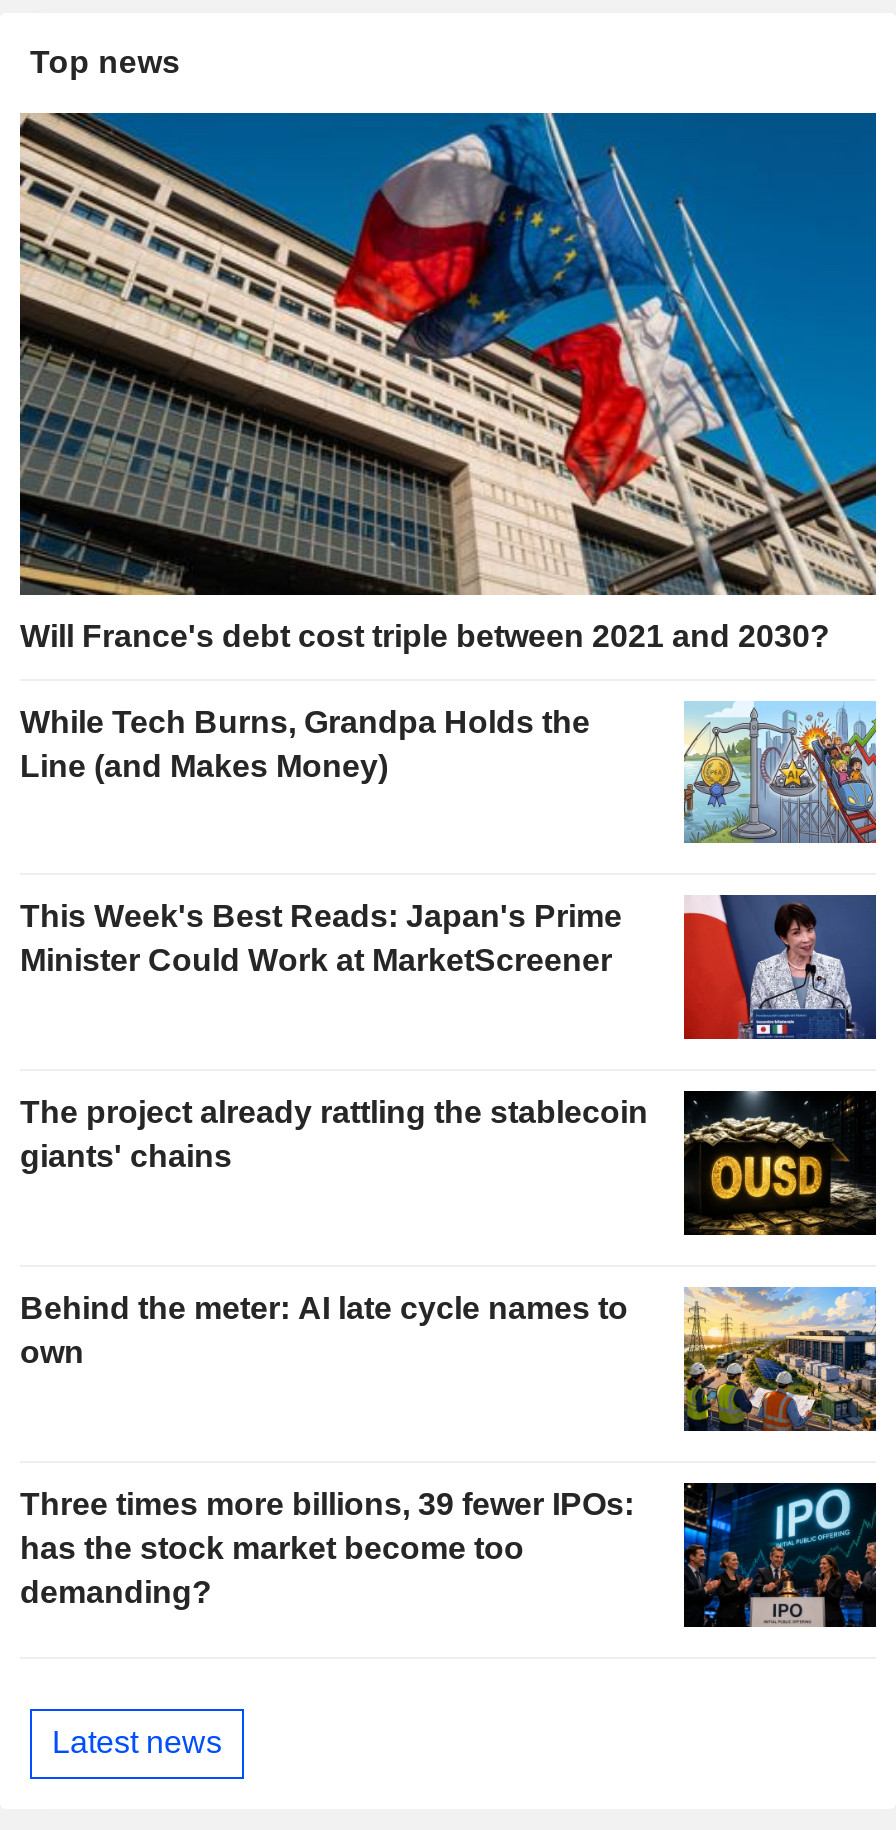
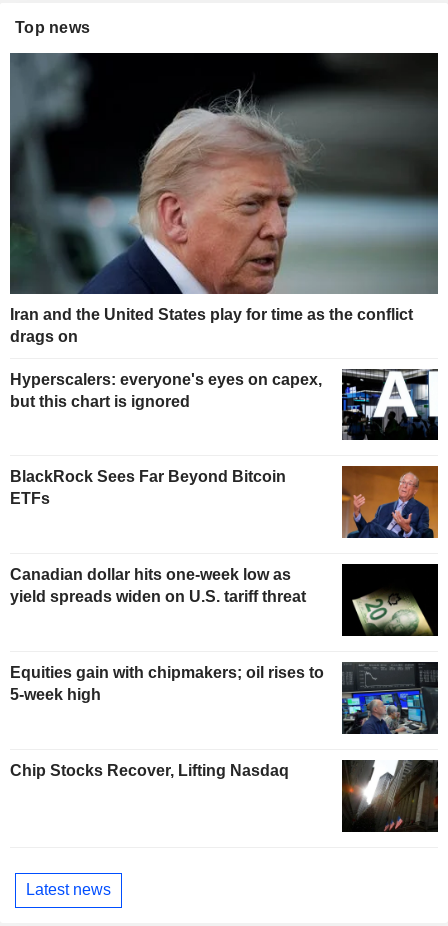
- [image]
- Will France's debt cost triple between 2021 and 2030?
+ [image]
+ Iran and the United States play for time as the conflict
+ drags on

- While Tech Burns, Grandpa Holds the
- Line (and Makes Money)
+ Hyperscalers: everyone's eyes on capex,
+ but this chart is ignored

- [image]
+ [image]

- This Week's Best Reads: Japan's Prime
- Minister Could Work at MarketScreener
+ BlackRock Sees Far Beyond Bitcoin
+ ETFs

- [image]
+ [image]

- The project already rattling the stablecoin
- giants' chains
+ Canadian dollar hits one-week low as
+ yield spreads widen on U.S. tariff threat

- [image]
+ [image]

- [image]
- Behind the meter: AI late cycle names to
- own
+ [image]
+ Equities gain with chipmakers; oil rises to
+ 5-week high

- Three times more billions, 39 fewer IPOs:
- has the stock market become too
- demanding?
+ Chip Stocks Recover, Lifting Nasdaq

- [image]
+ [image]
